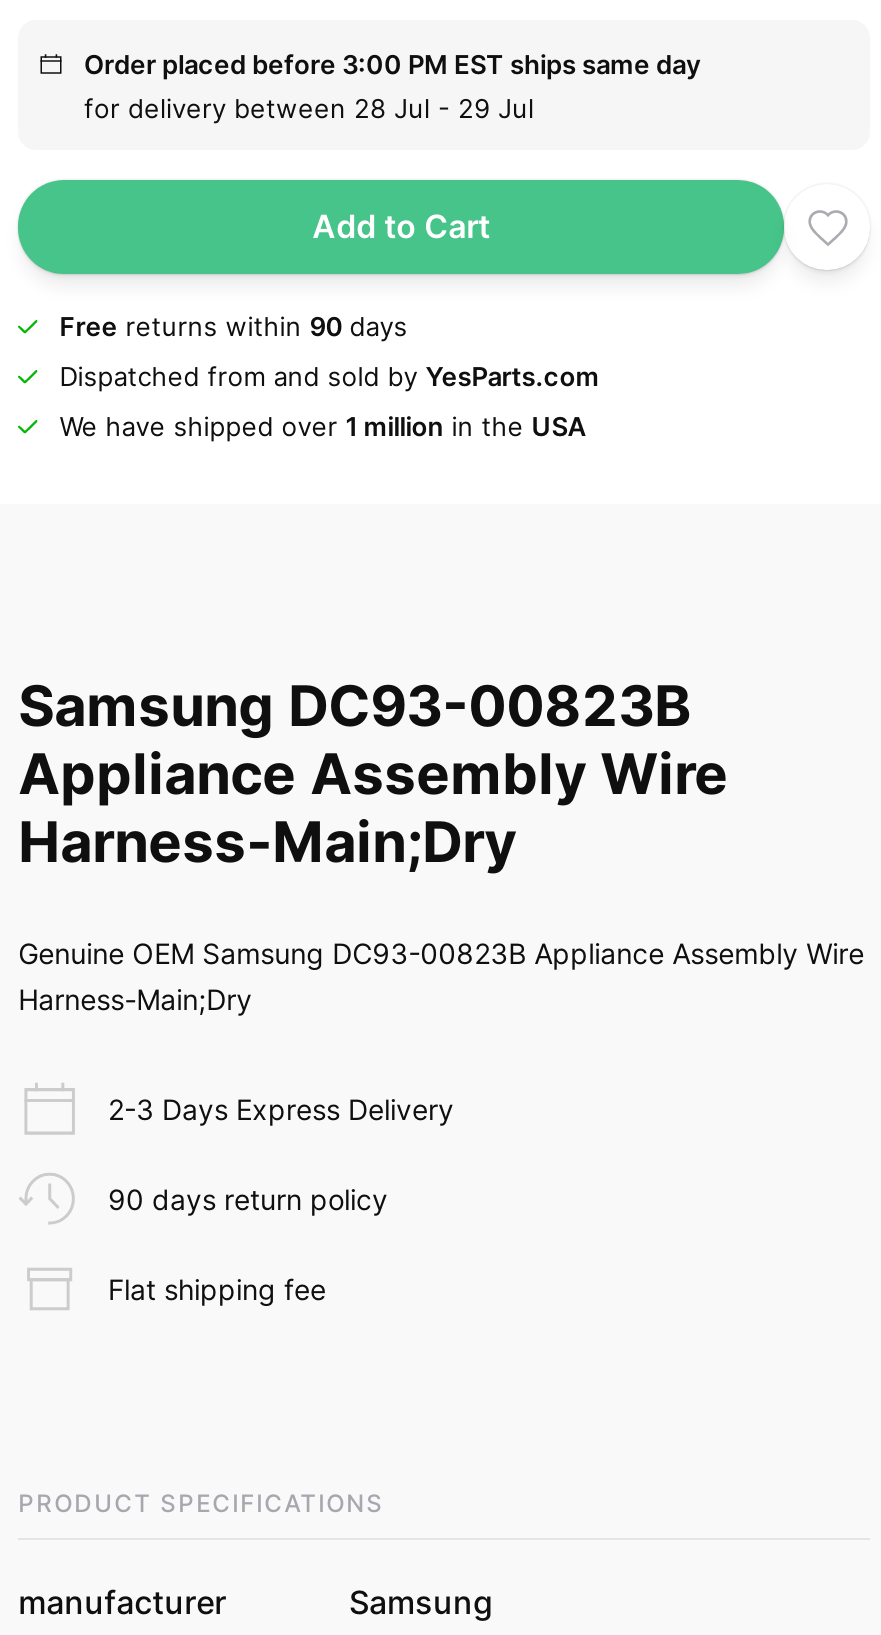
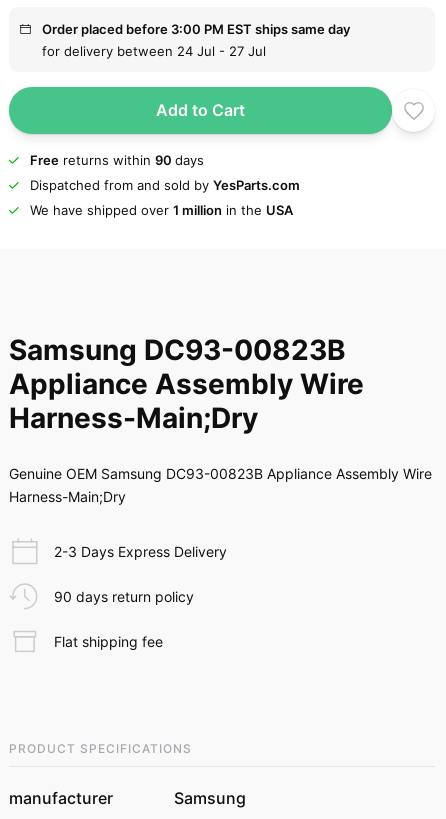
- for delivery between 28 Jul - 29 Jul
+ for delivery between 24 Jul - 27 Jul
